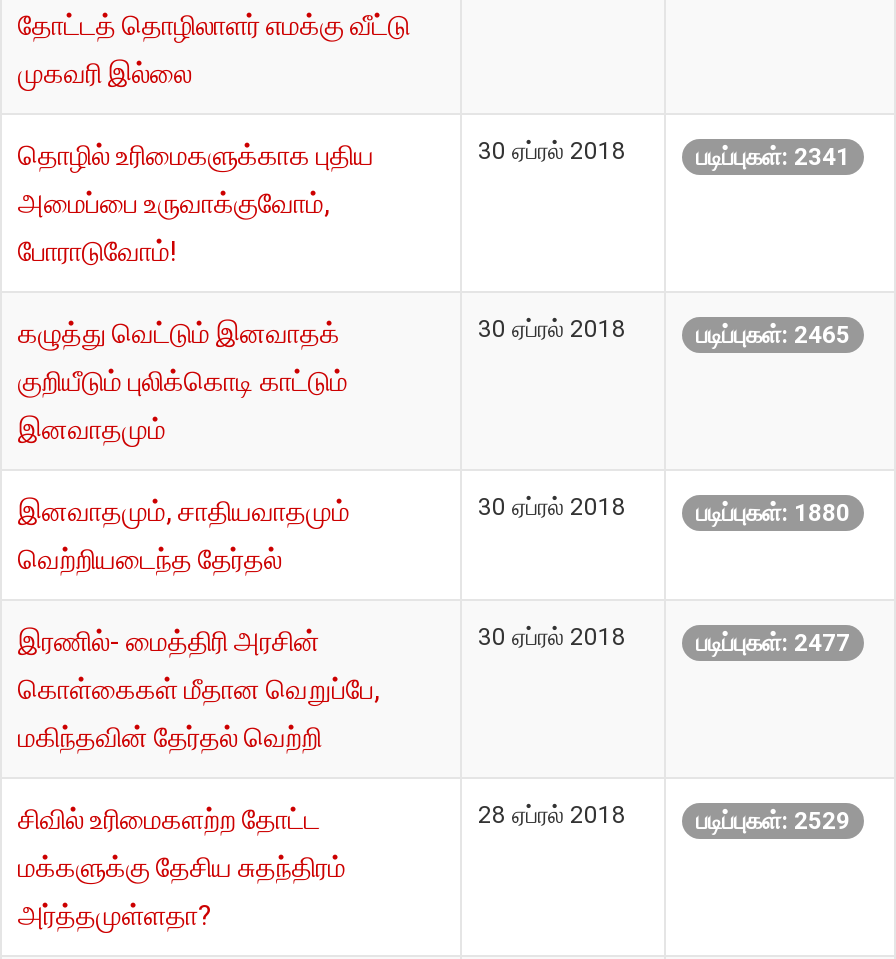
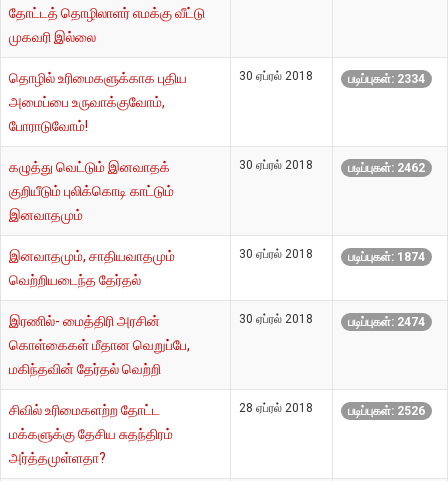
- படிப்புகள்: 2341
+ படிப்புகள்: 2334

- படிப்புகள்: 2465
+ படிப்புகள்: 2462

- படிப்புகள்: 1880
+ படிப்புகள்: 1874

- படிப்புகள்: 2477
+ படிப்புகள்: 2474

- படிப்புகள்: 2529
+ படிப்புகள்: 2526
